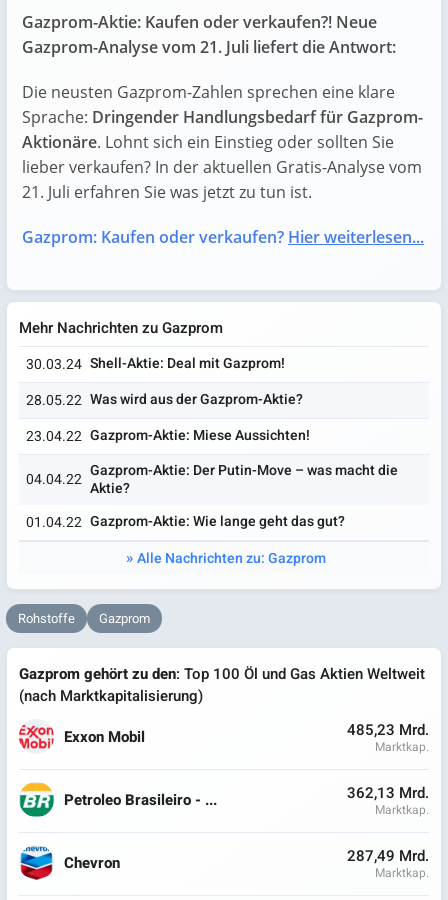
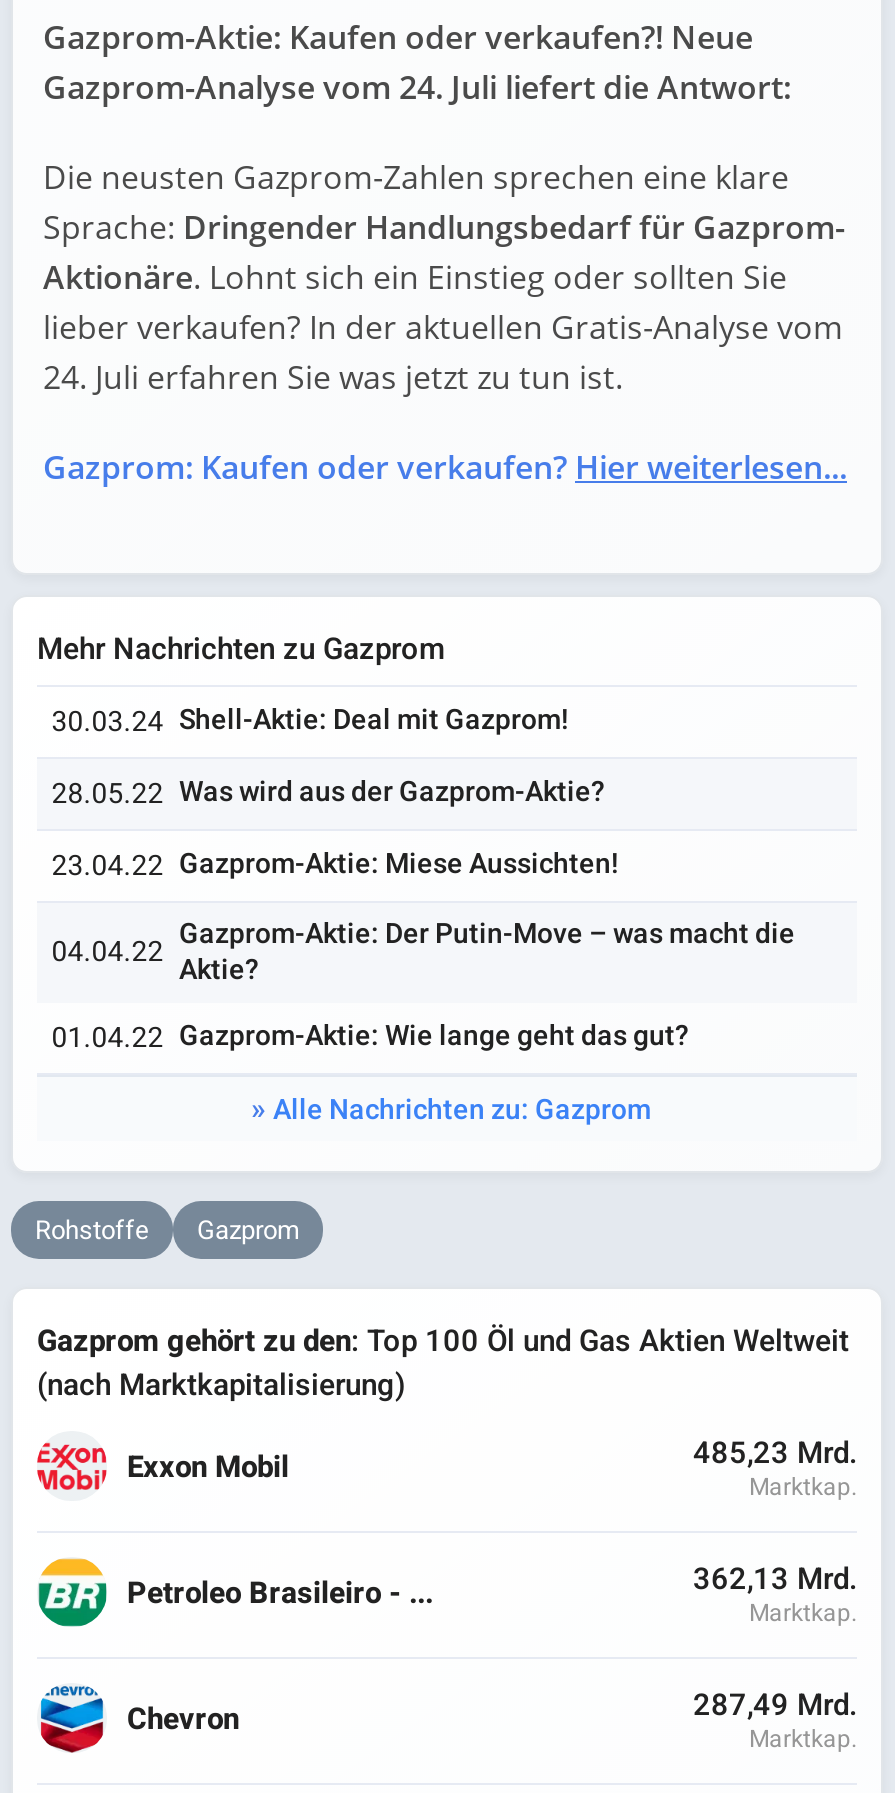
- Gazprom-Analyse vom 21. Juli liefert die Antwort:
+ Gazprom-Analyse vom 24. Juli liefert die Antwort:

- 21. Juli erfahren Sie was jetzt zu tun ist.
+ 24. Juli erfahren Sie was jetzt zu tun ist.
